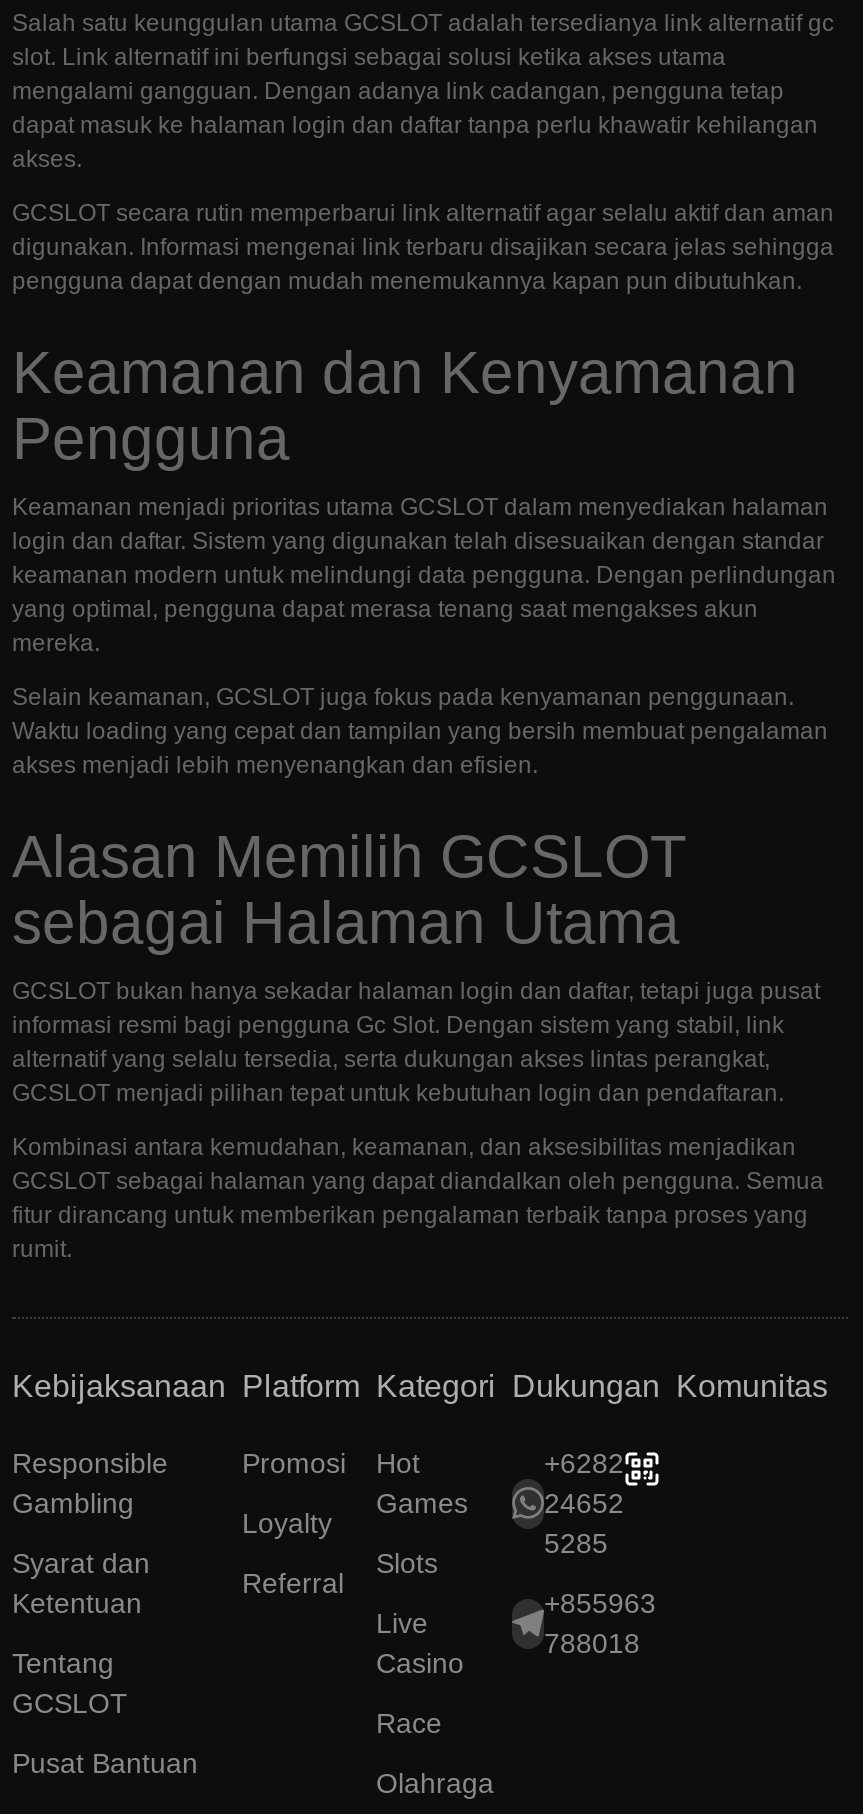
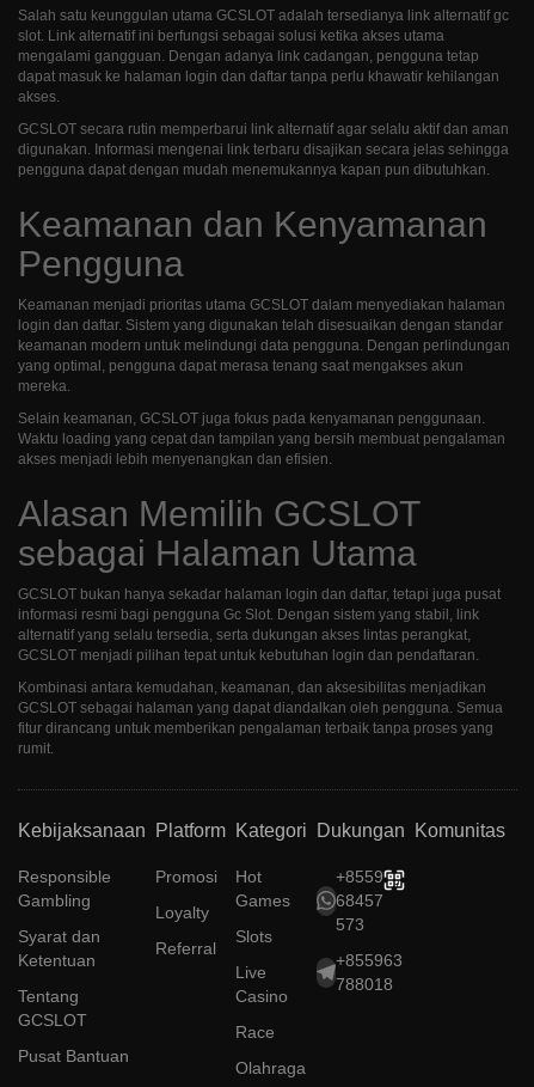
- +6282
+ +8559

- 24652
+ 68457

- 5285
+ 573
